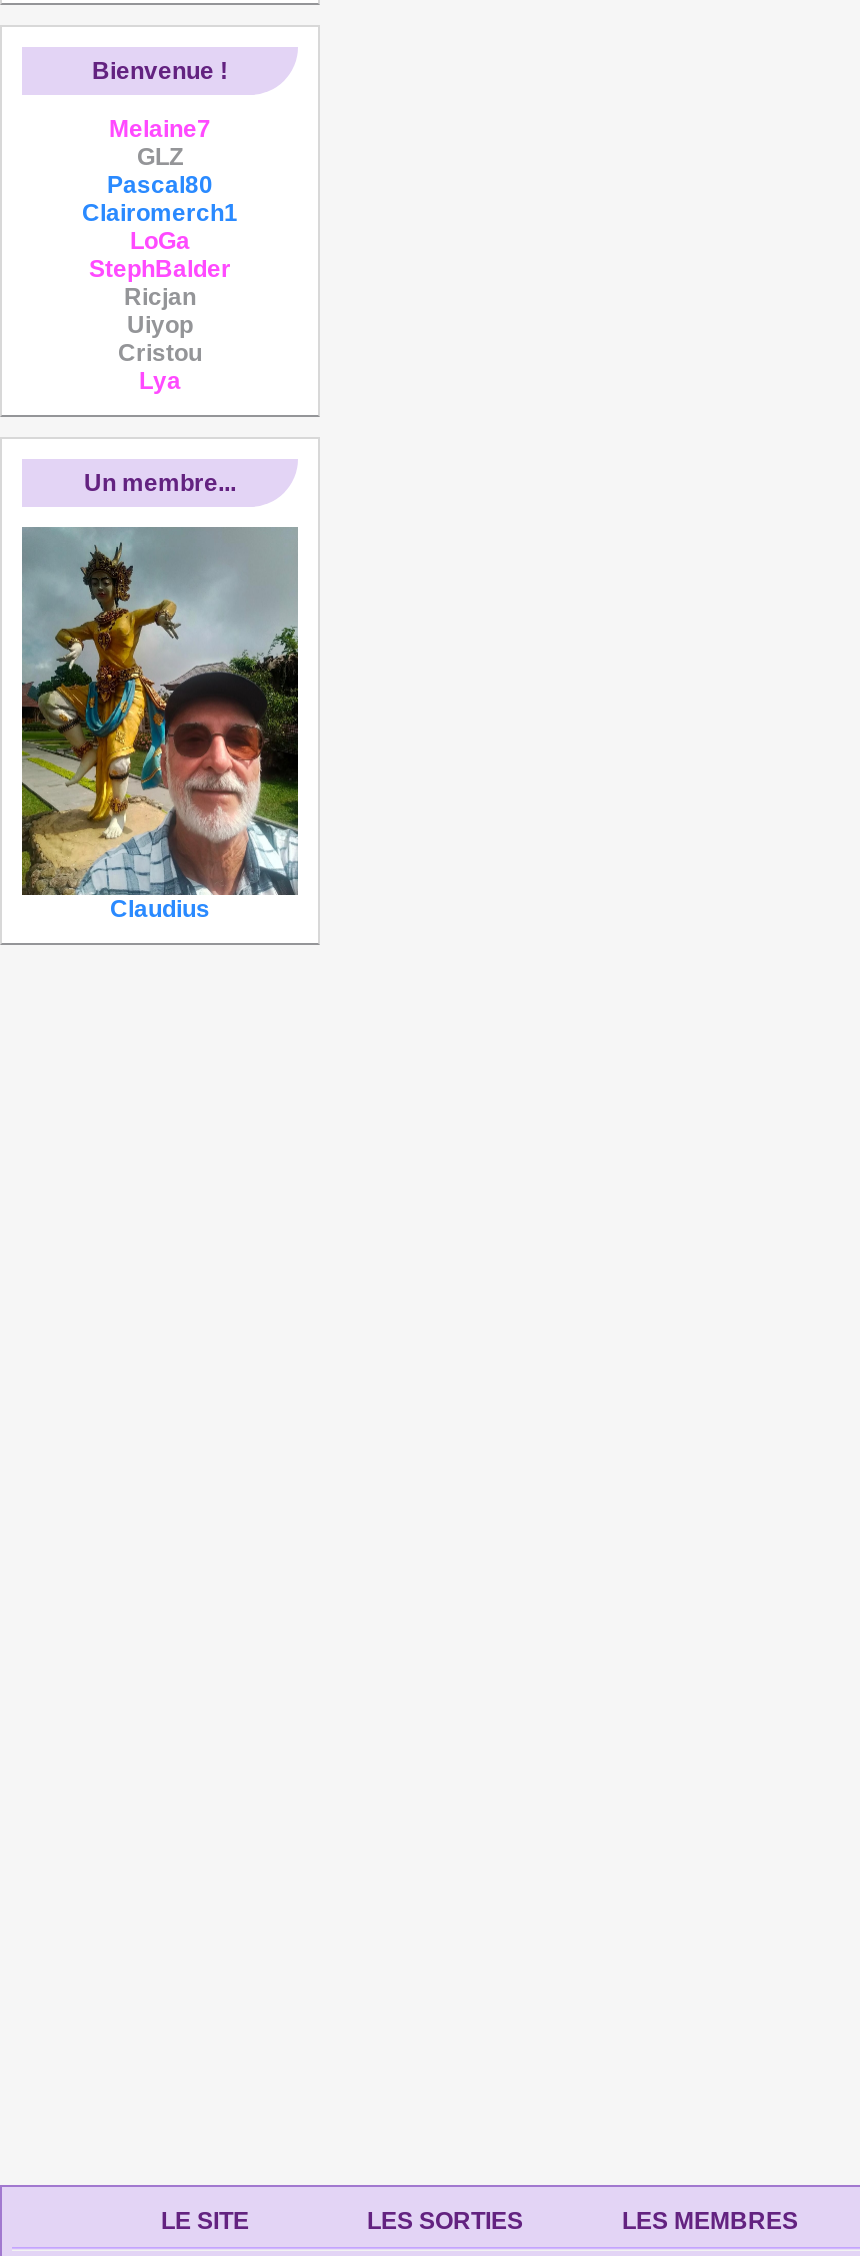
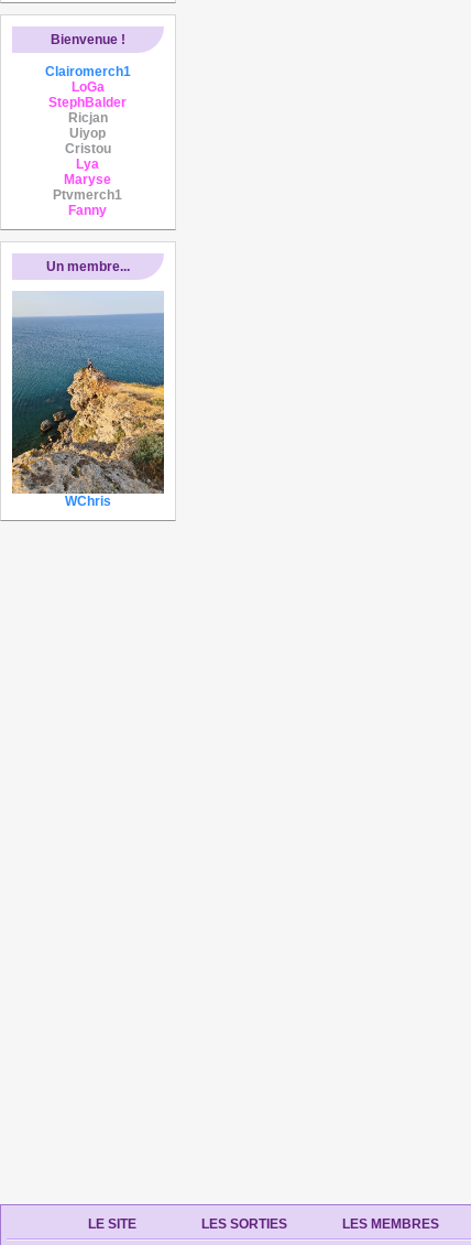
- Melaine7
- GLZ
- Pascal80

moved up: Clairomerch1 | LoGa | StephBalder | Ricjan | Uiyop | Cristou | Lya

+ Maryse
+ Ptvmerch1
+ Fanny

- [image]
- Claudius
+ [image]
+ WChris
